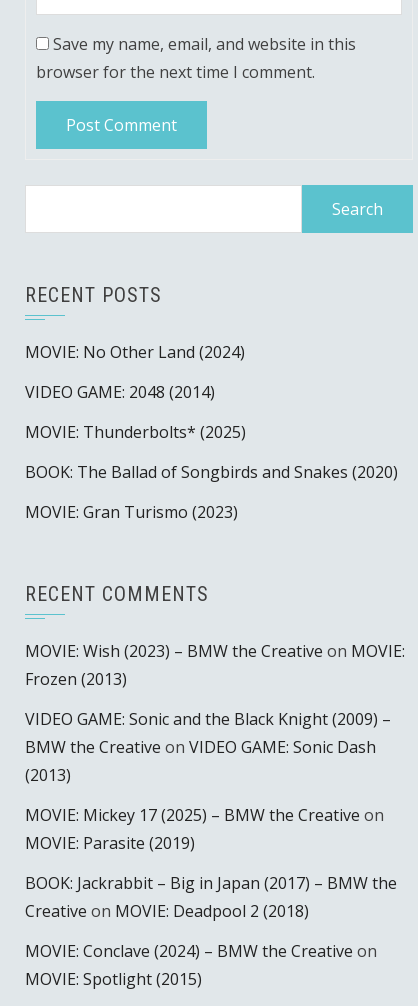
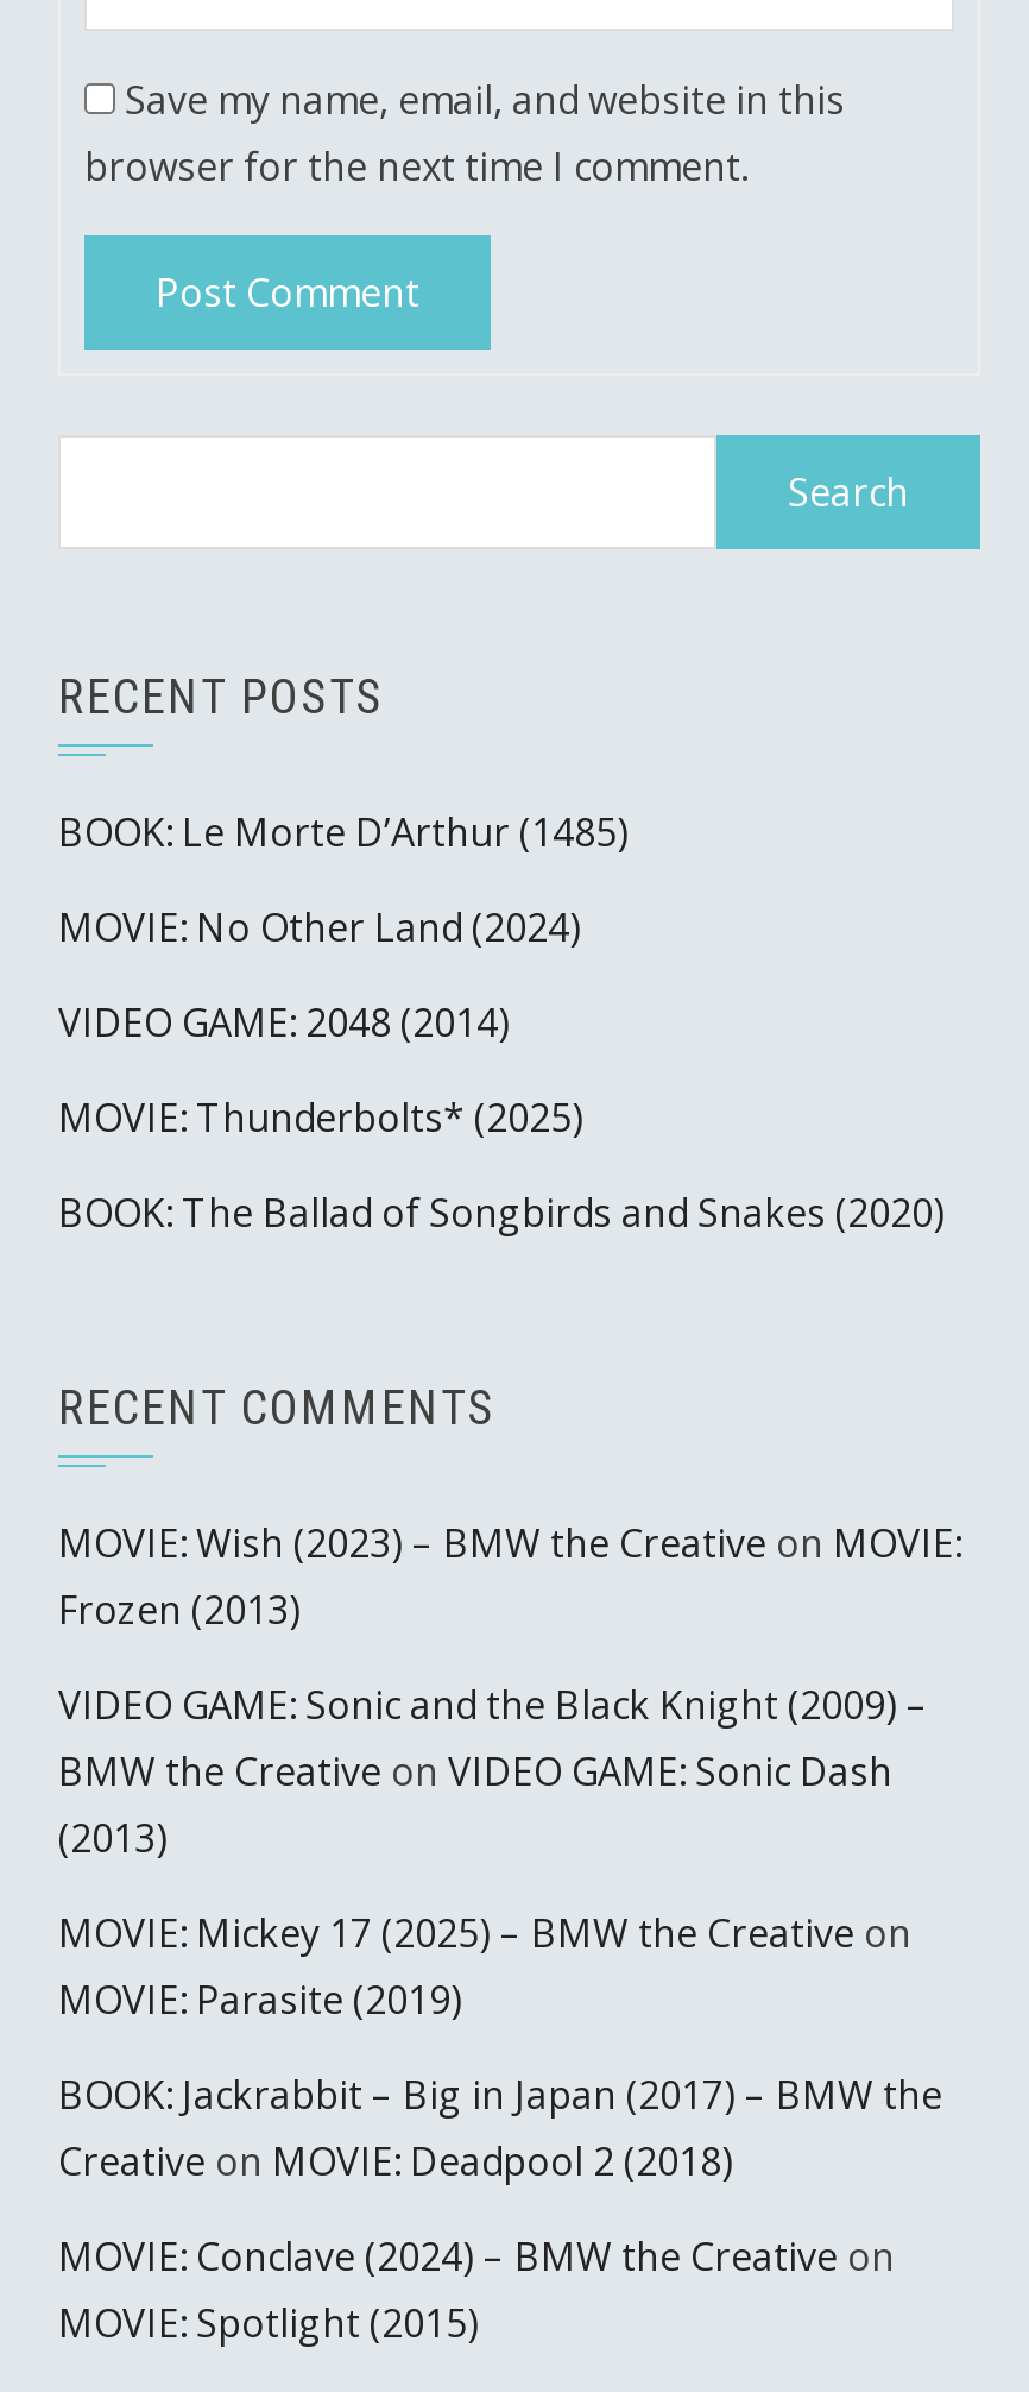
+ BOOK: Le Morte D’Arthur (1485)

moved down: MOVIE: No Other Land (2024) | VIDEO GAME: 2048 (2014) | MOVIE: Thunderbolts* (2025) | BOOK: The Ballad of Songbirds and Snakes (2020)

- MOVIE: Gran Turismo (2023)
